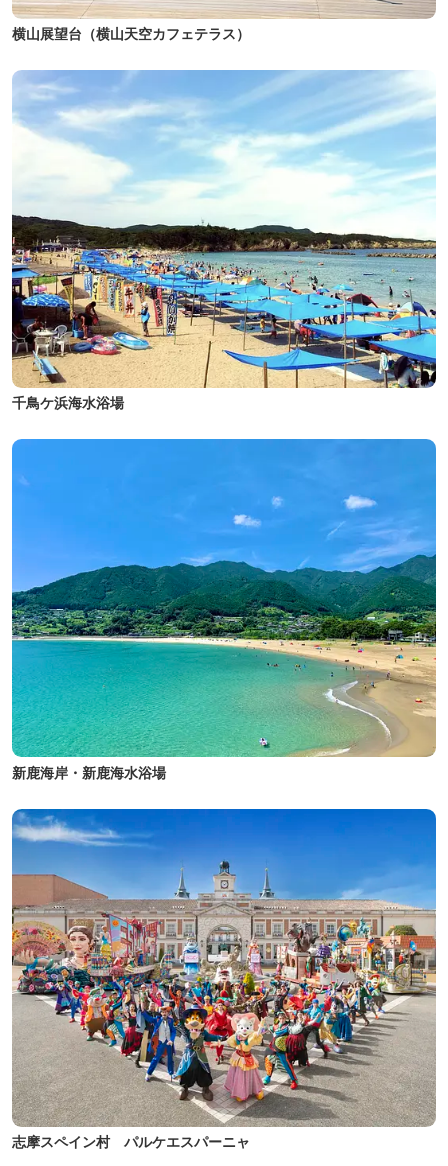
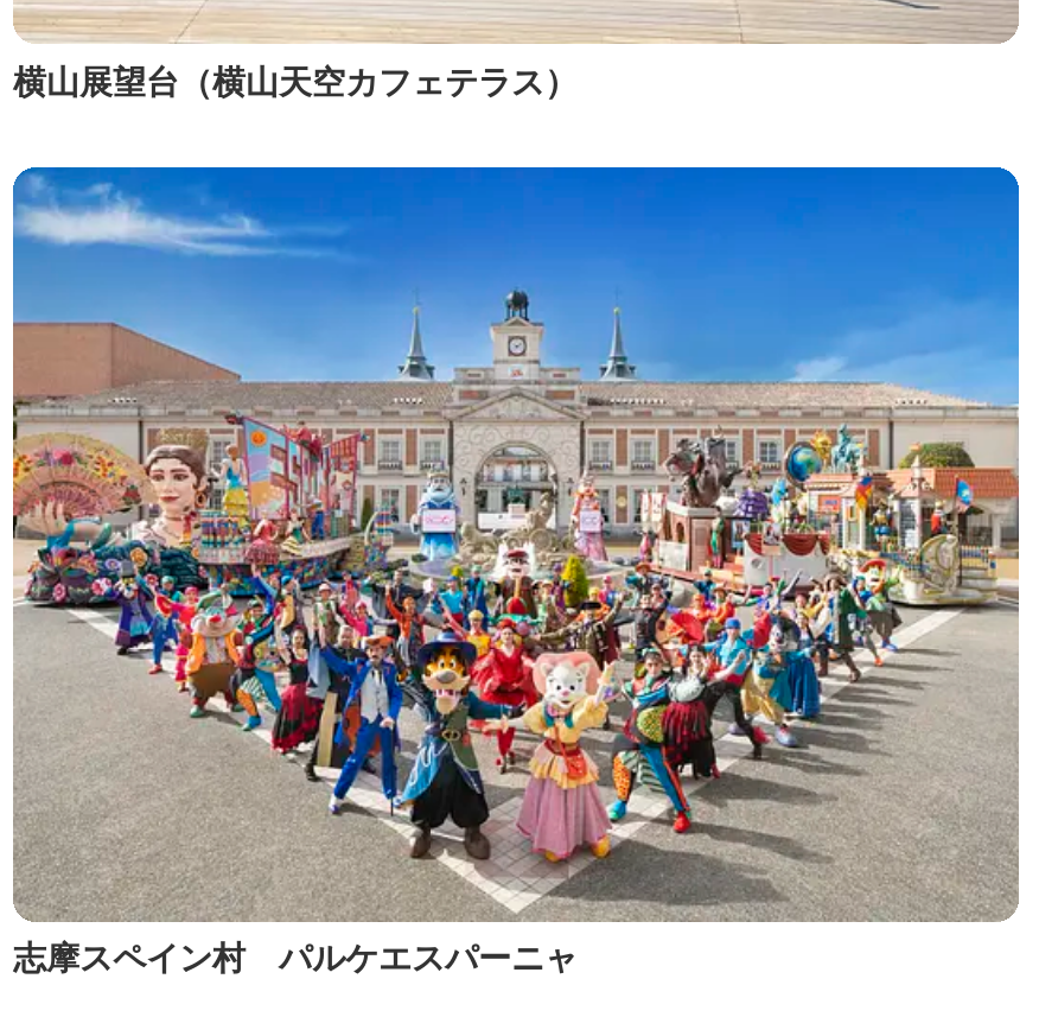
- [image]
- 千鳥ケ浜海水浴場

- [image]
- 新鹿海岸・新鹿海水浴場
